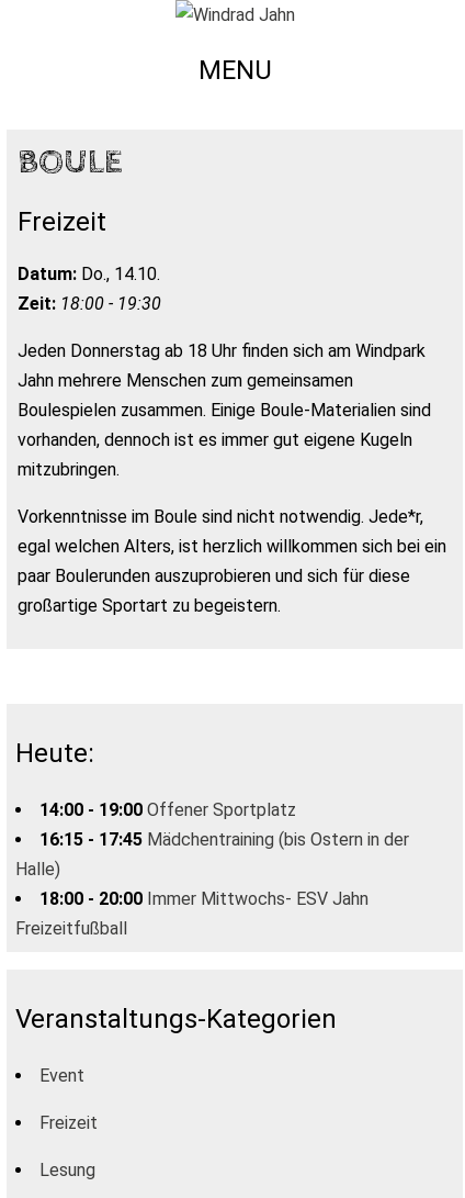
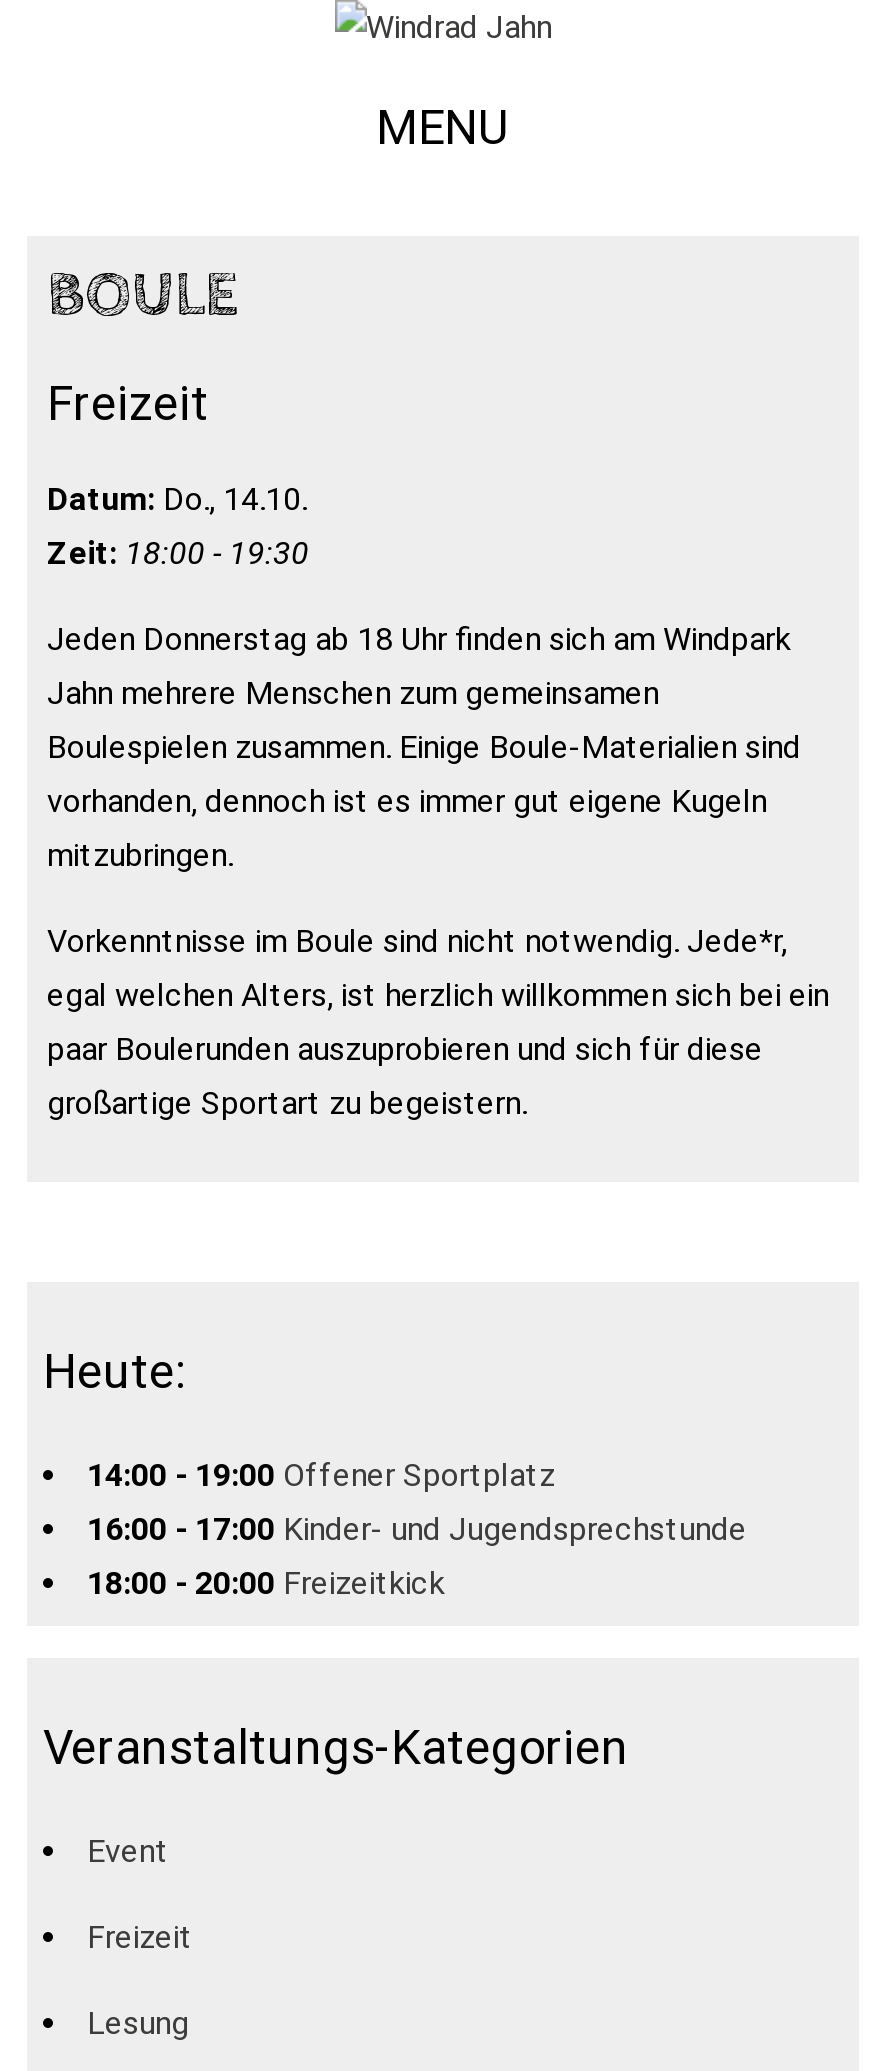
- 16:15 - 17:45 Mädchentraining (bis Ostern in der
- Halle)
- 18:00 - 20:00 Immer Mittwochs- ESV Jahn
- Freizeitfußball
+ 16:00 - 17:00 Kinder- und Jugendsprechstunde
+ 18:00 - 20:00 Freizeitkick
